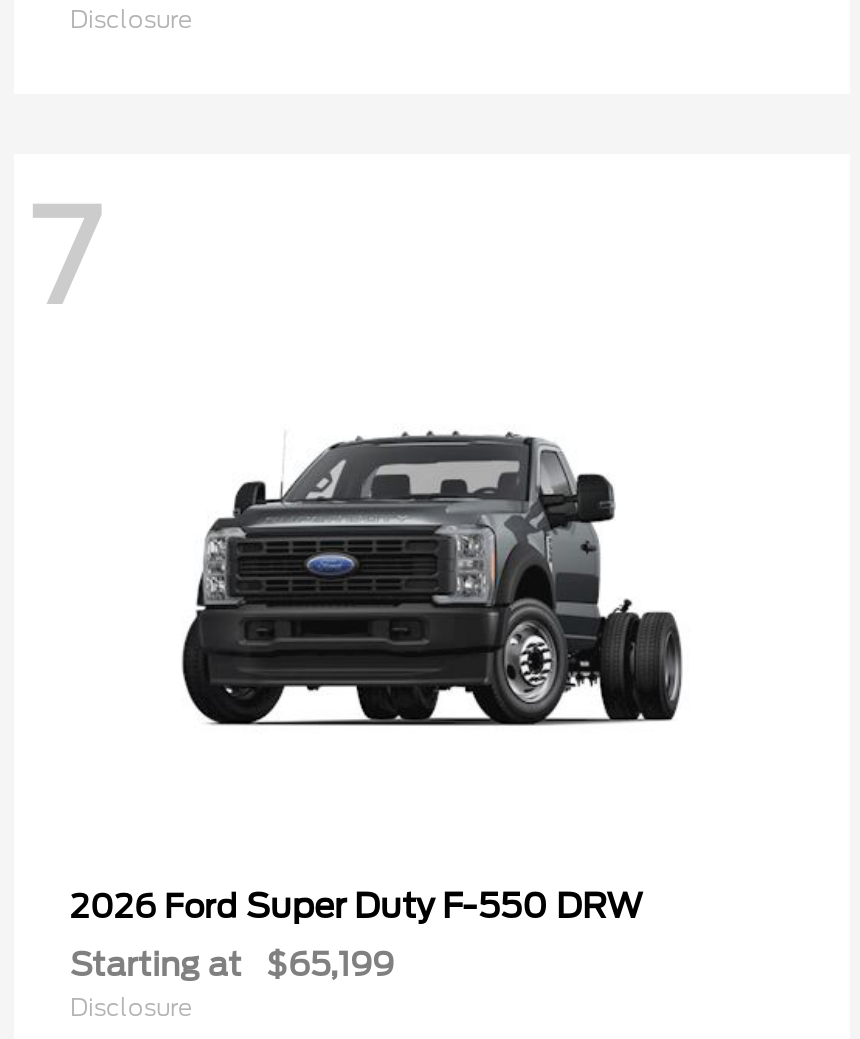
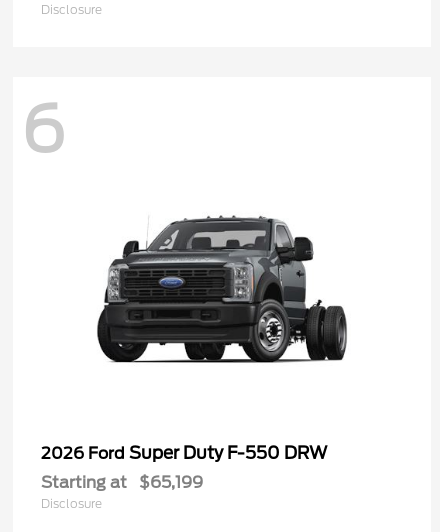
- 7
+ 6
